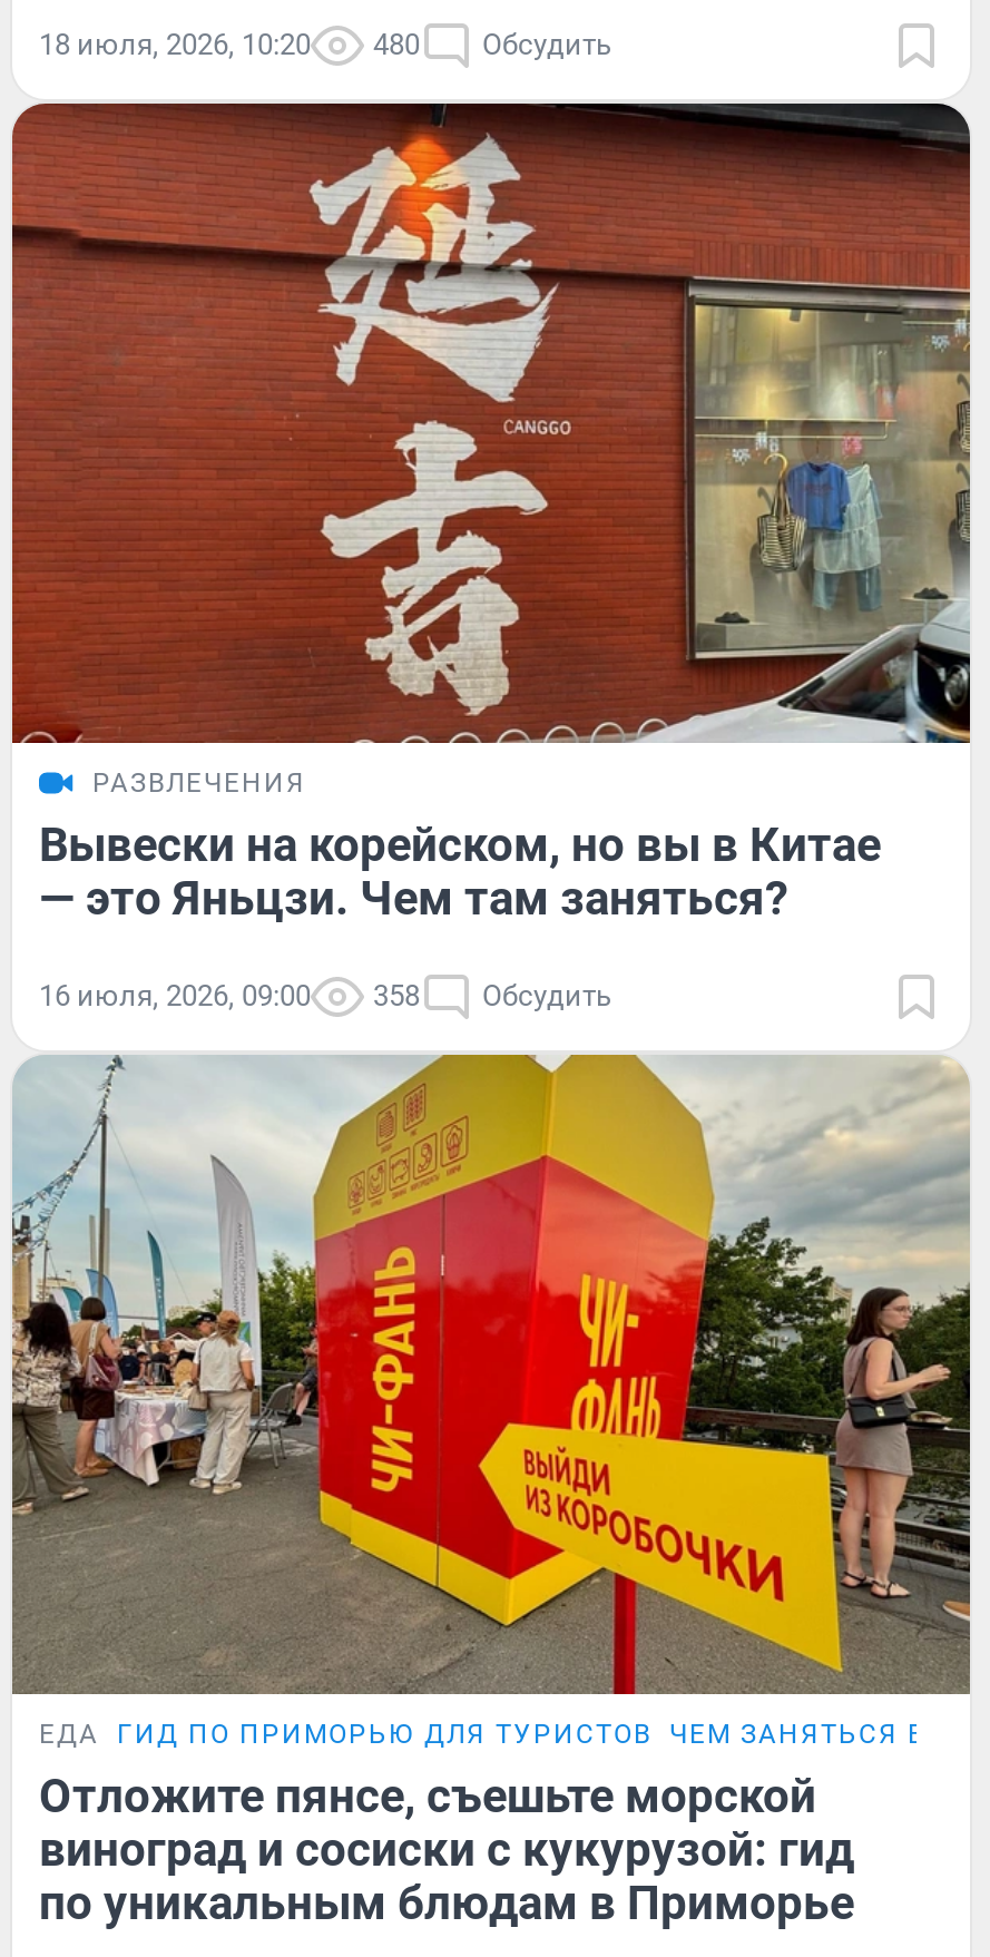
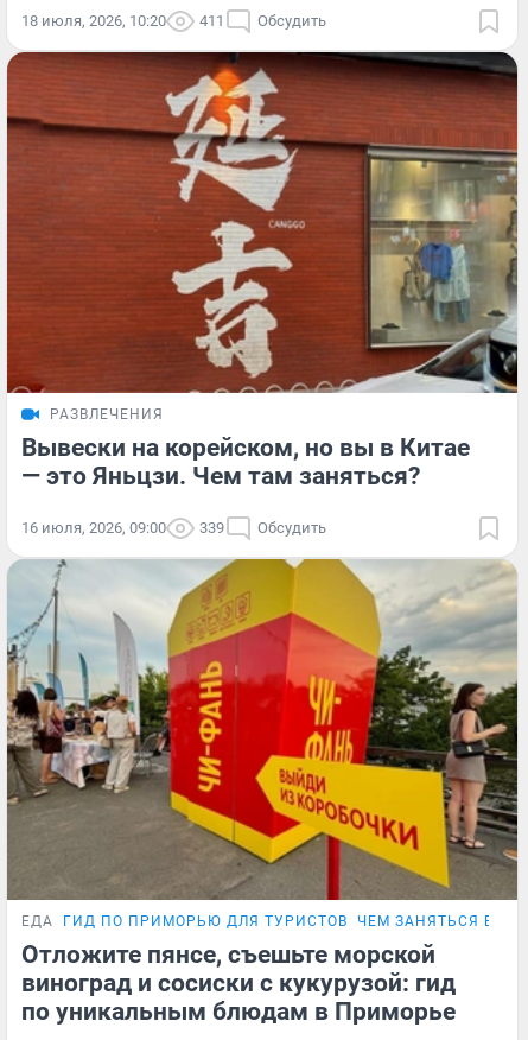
- 18 июля, 2026, 10:20 480 Обсудить
+ 18 июля, 2026, 10:20 411 Обсудить

- 16 июля, 2026, 09:00 358 Обсудить
+ 16 июля, 2026, 09:00 339 Обсудить
